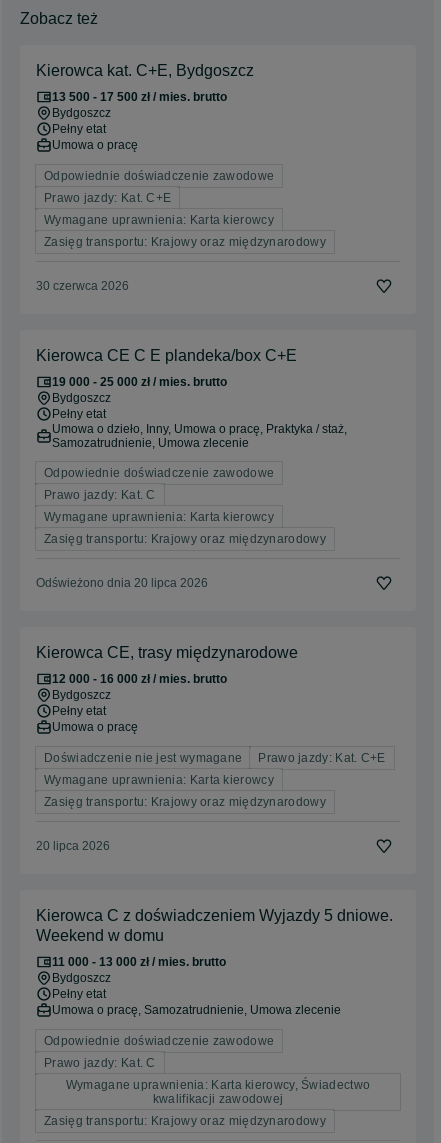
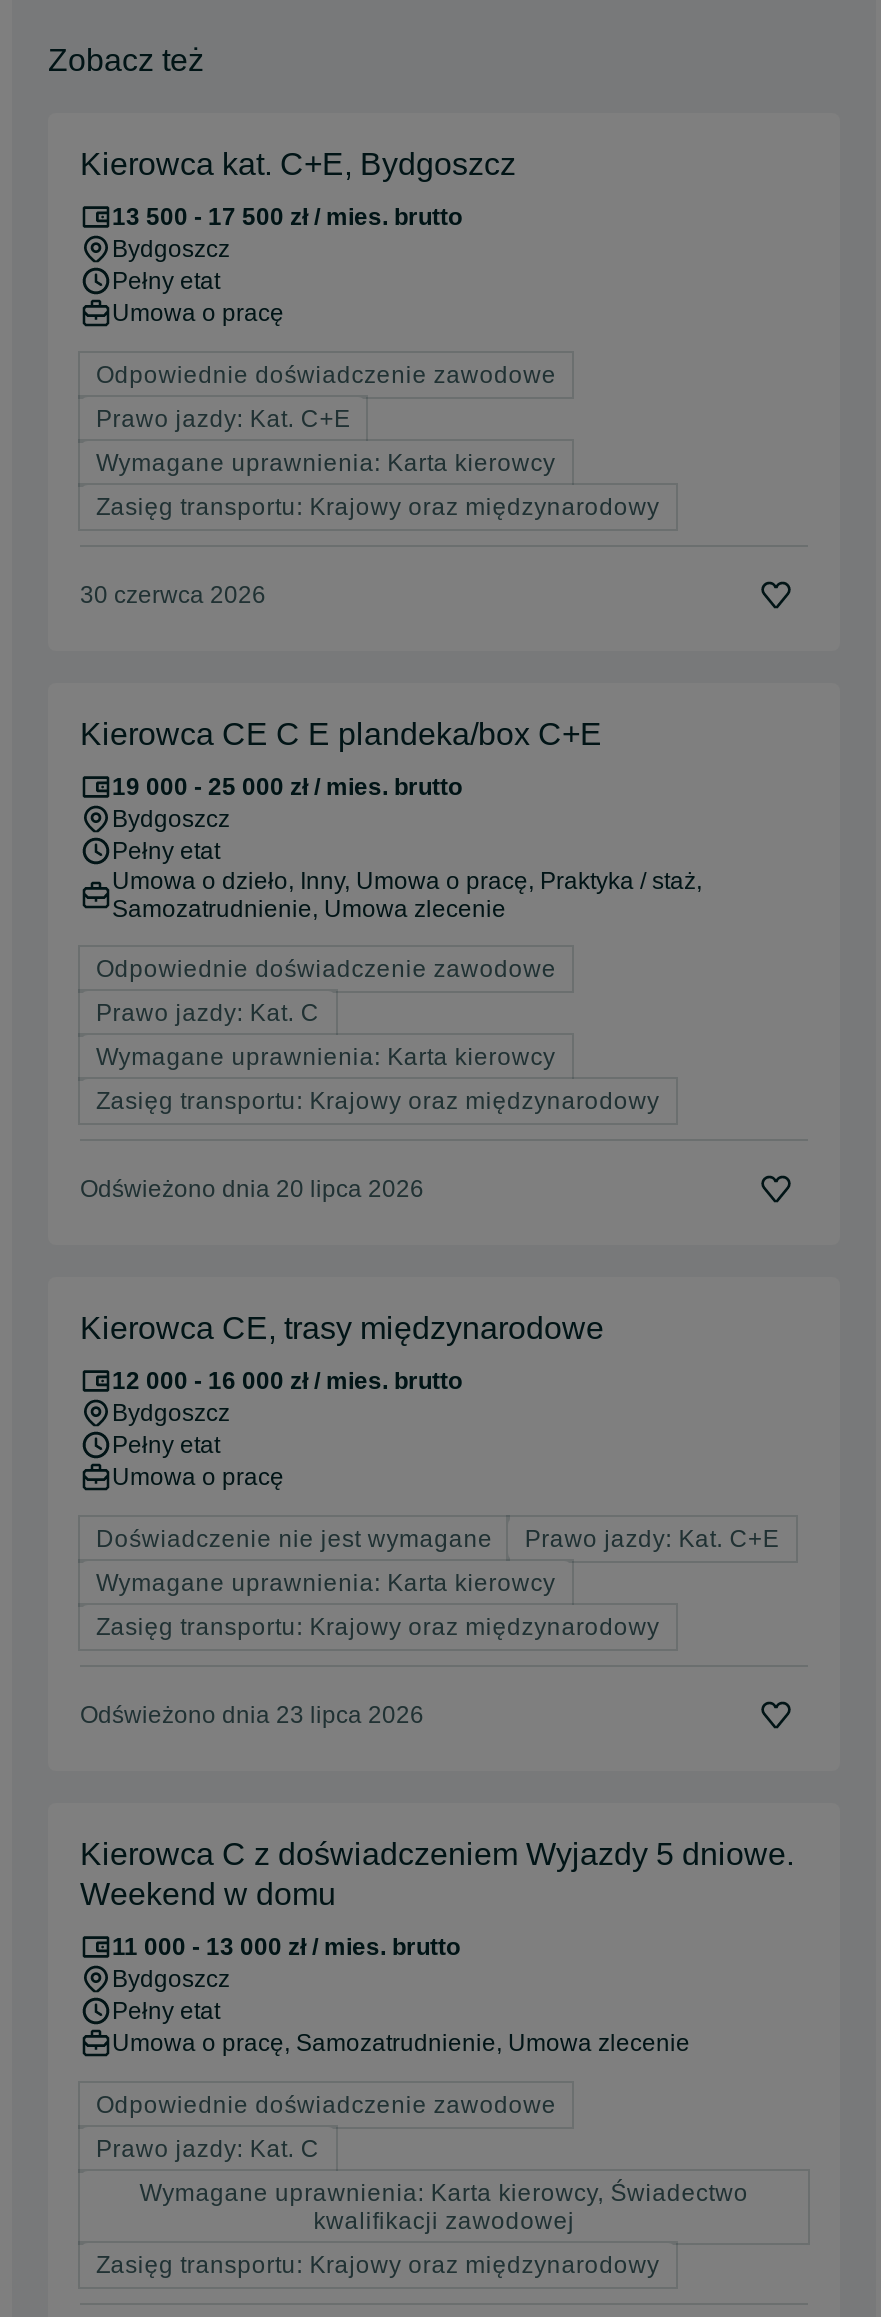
- 20 lipca 2026
+ Odświeżono dnia 23 lipca 2026
